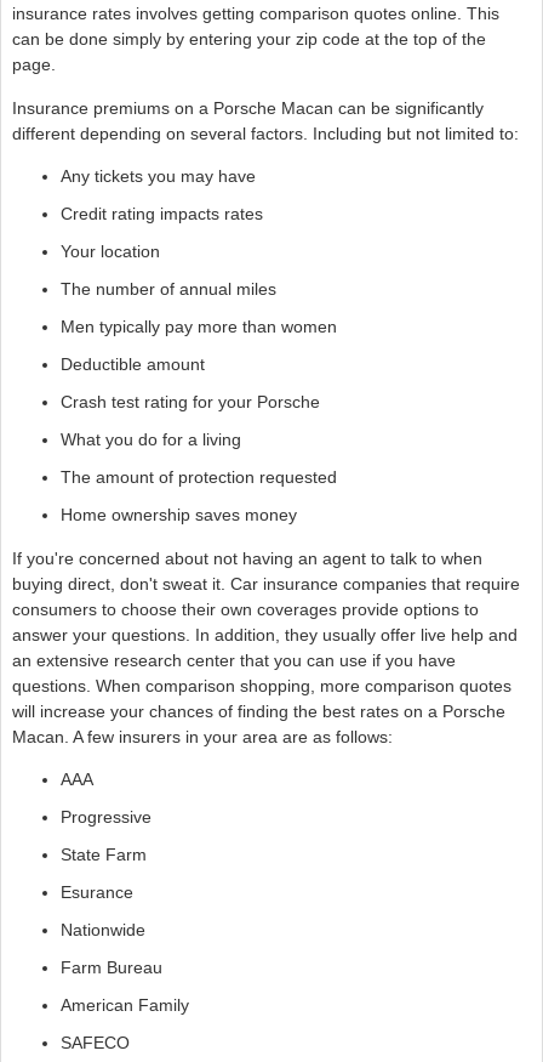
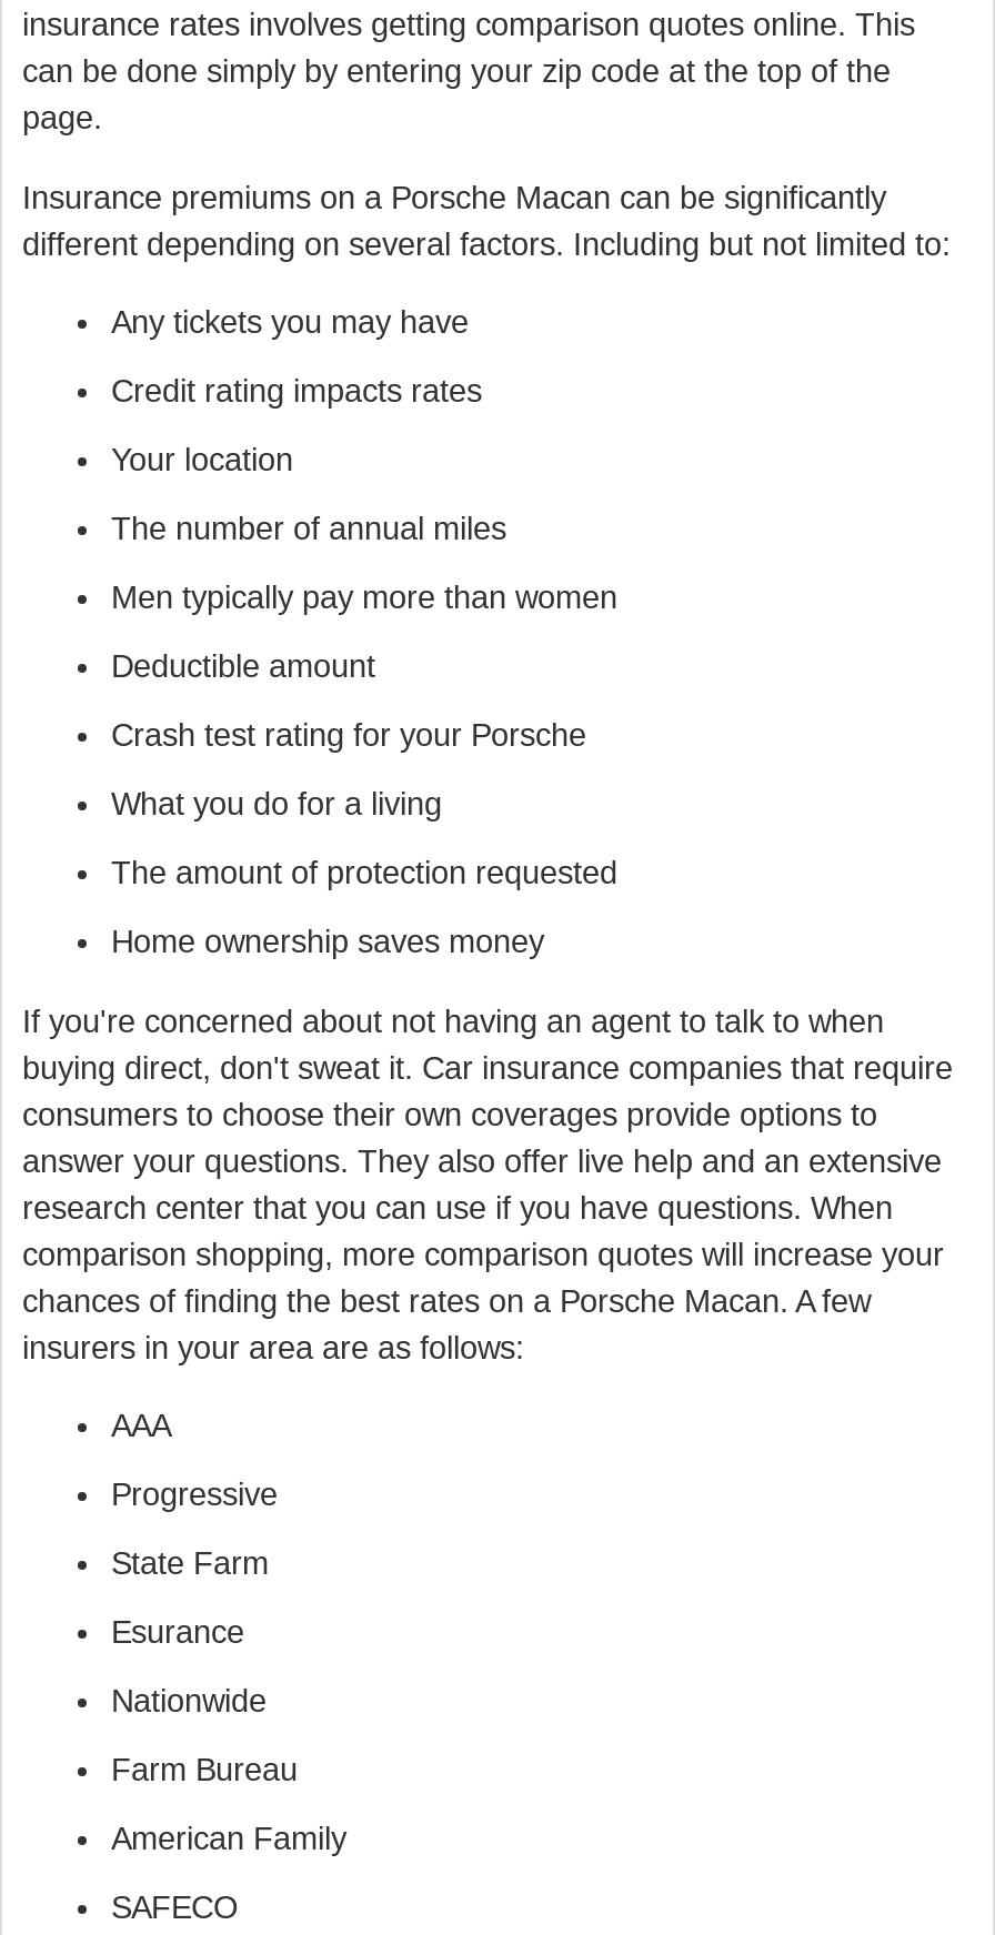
- answer your questions. In addition, they usually offer live help and
- an extensive research center that you can use if you have
- questions. When comparison shopping, more comparison quotes
- will increase your chances of finding the best rates on a Porsche
- Macan. A few insurers in your area are as follows:
+ answer your questions. They also offer live help and an extensive
+ research center that you can use if you have questions. When
+ comparison shopping, more comparison quotes will increase your
+ chances of finding the best rates on a Porsche Macan. A few
+ insurers in your area are as follows:
